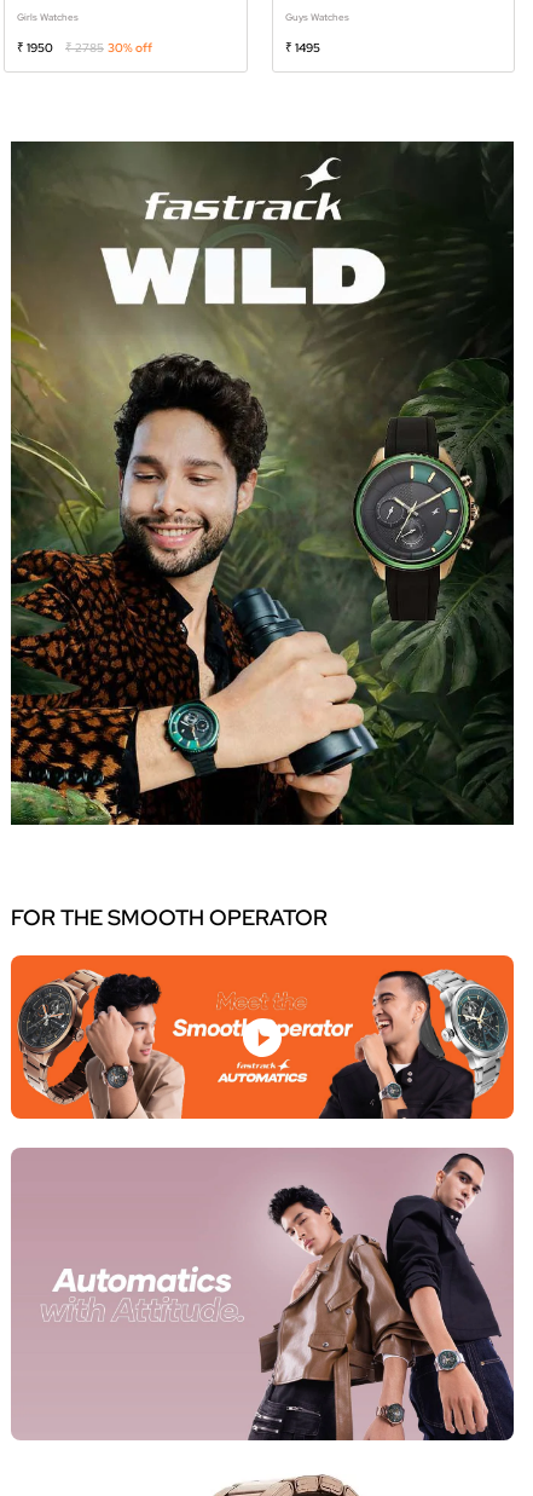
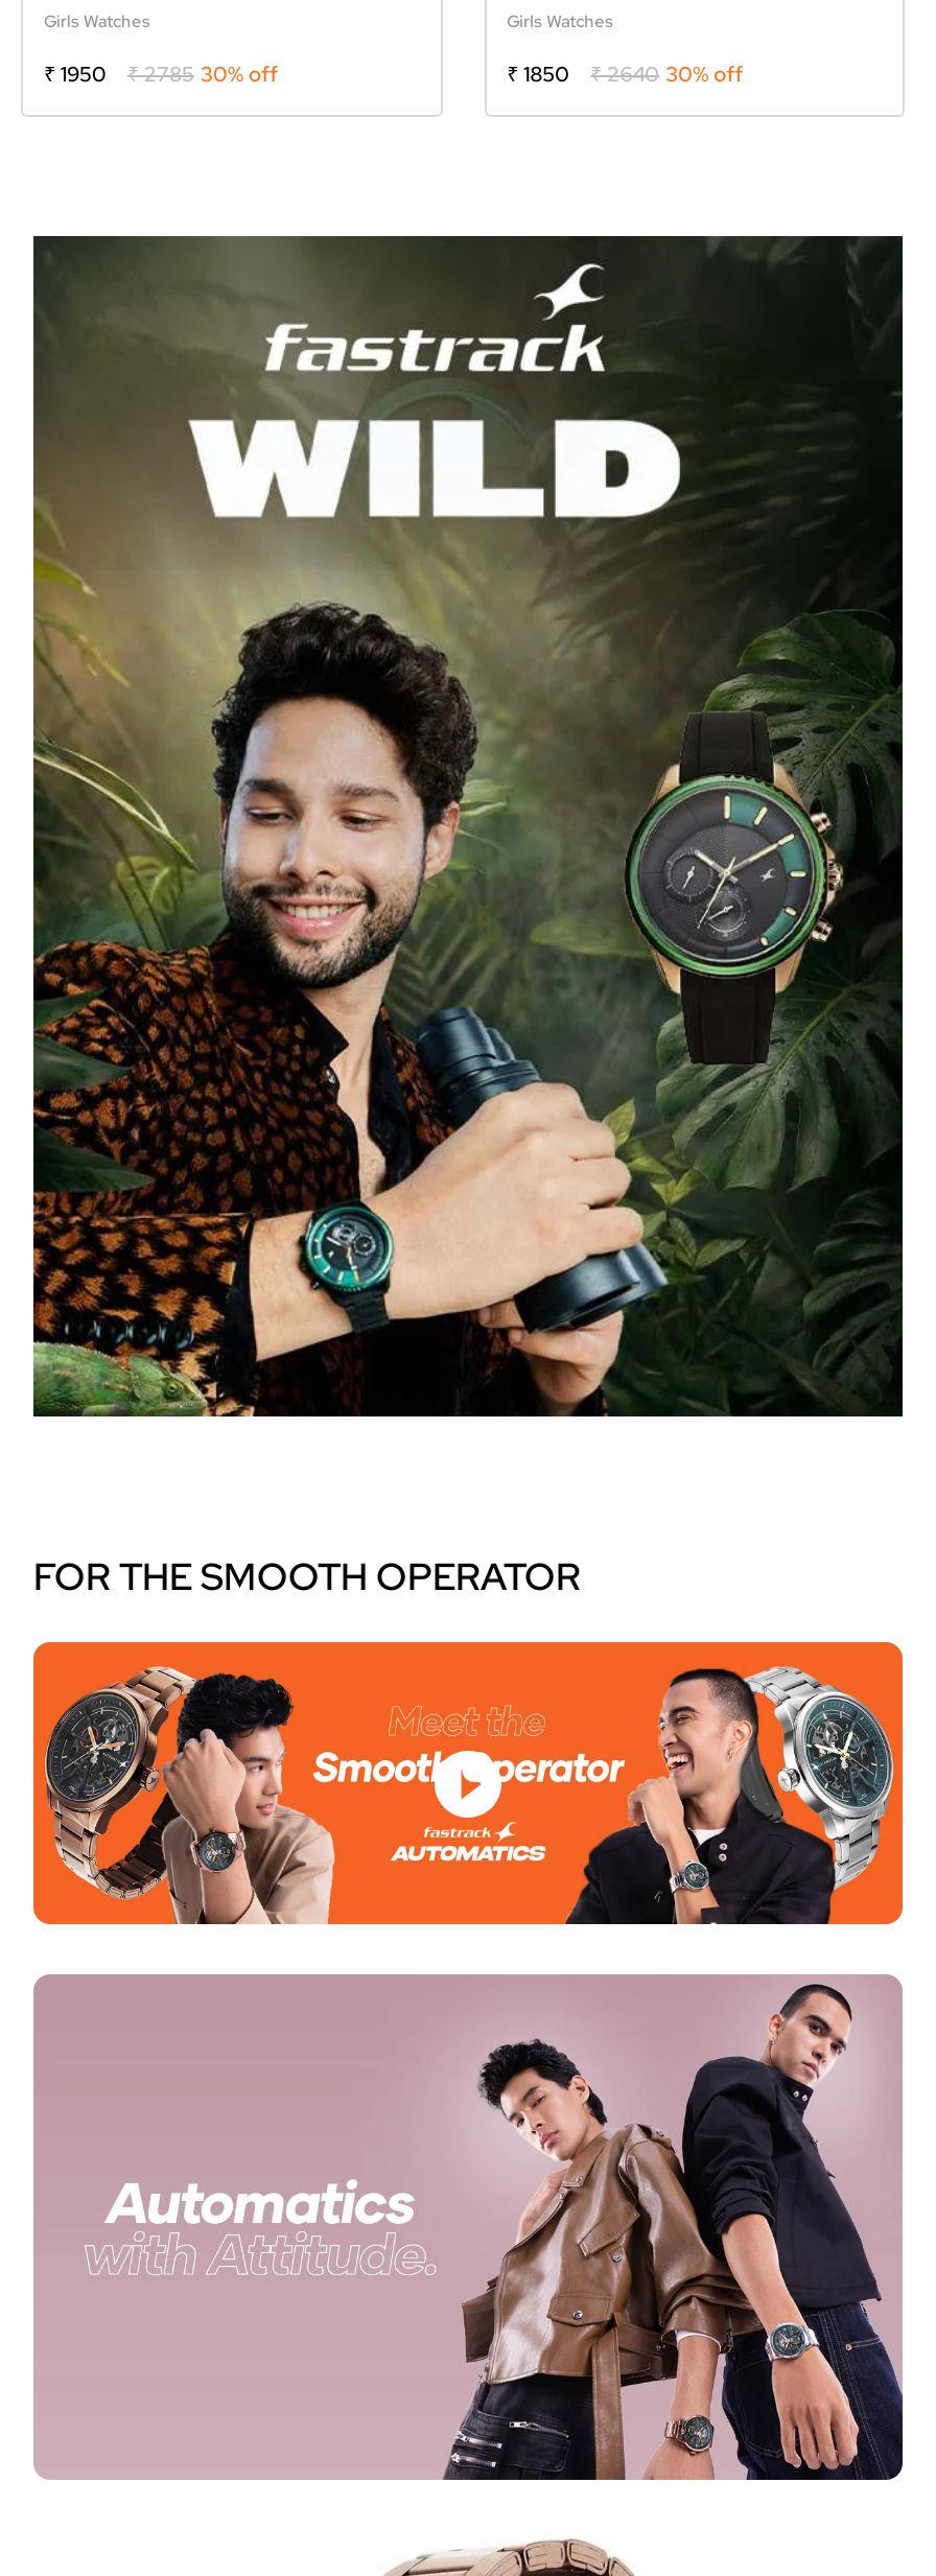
- Guys Watches
+ Girls Watches

- ₹ 1495
+ ₹ 1850
+ ₹ 2640 30% off
